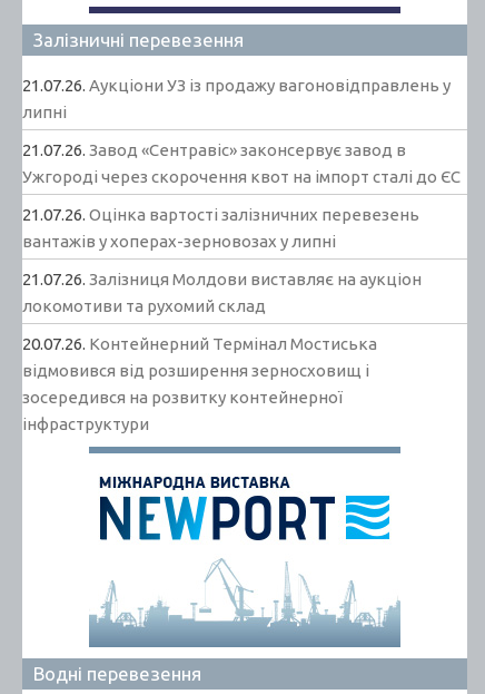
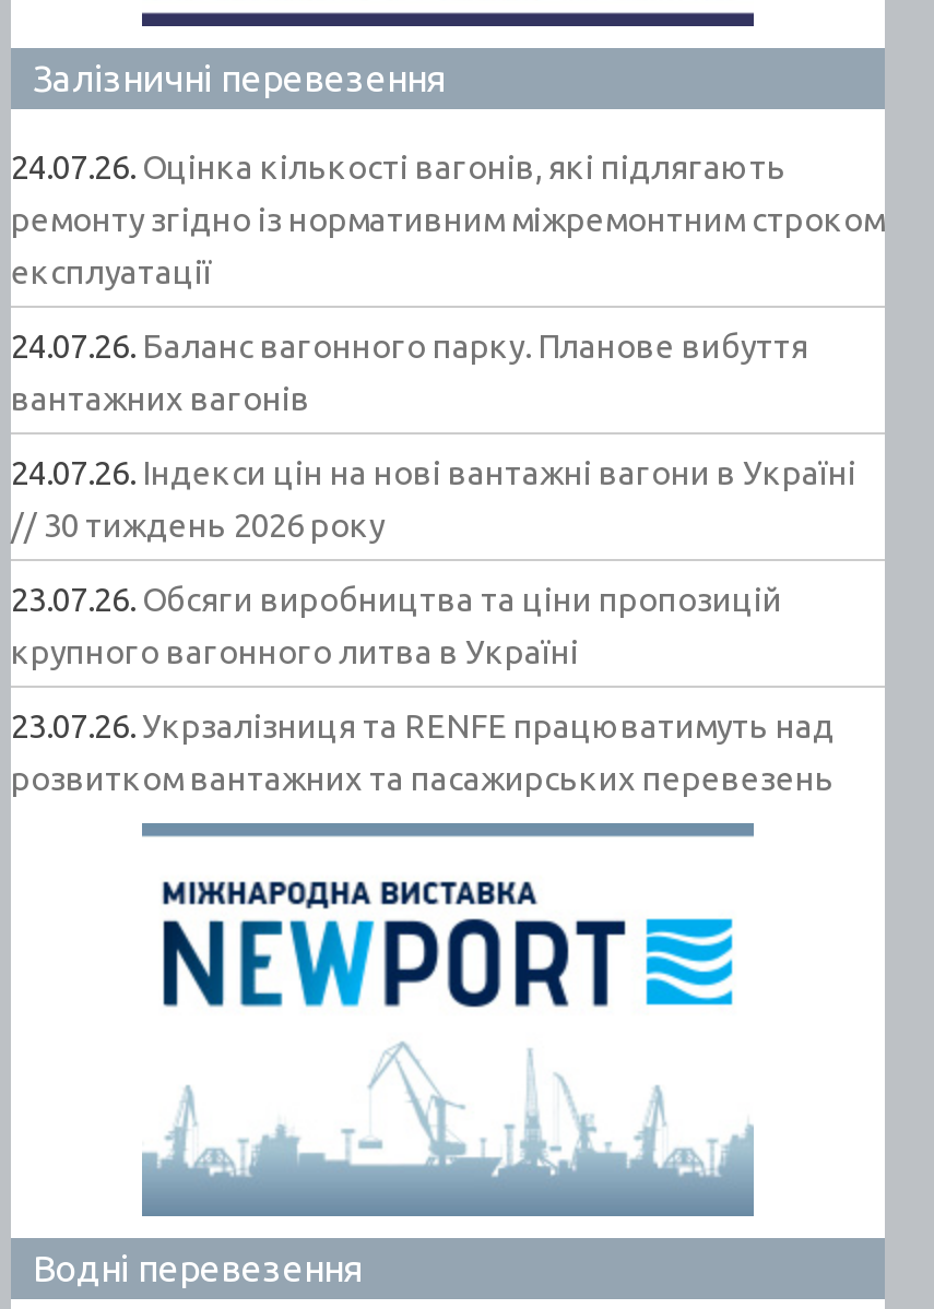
- 21.07.26. Аукціони УЗ із продажу вагоновідправлень у
- липні
+ 24.07.26. Оцінка кількості вагонів, які підлягають
+ ремонту згідно із нормативним міжремонтним строком
+ експлуатації

- 21.07.26. Завод «Сентравіс» законсервує завод в
- Ужгороді через скорочення квот на імпорт сталі до ЄС
+ 24.07.26. Баланс вагонного парку. Планове вибуття
+ вантажних вагонів

- 21.07.26. Оцінка вартості залізничних перевезень
- вантажів у хоперах-зерновозах у липні
+ 24.07.26. Індекси цін на нові вантажні вагони в Україні
+ // 30 тиждень 2026 року

- 21.07.26. Залізниця Молдови виставляє на аукціон
- локомотиви та рухомий склад
+ 23.07.26. Обсяги виробництва та ціни пропозицій
+ крупного вагонного литва в Україні

- 20.07.26. Контейнерний Термінал Мостиська
- відмовився від розширення зерносховищ і
- зосередився на розвитку контейнерної
- інфраструктури
+ 23.07.26. Укрзалізниця та RENFE працюватимуть над
+ розвитком вантажних та пасажирських перевезень
